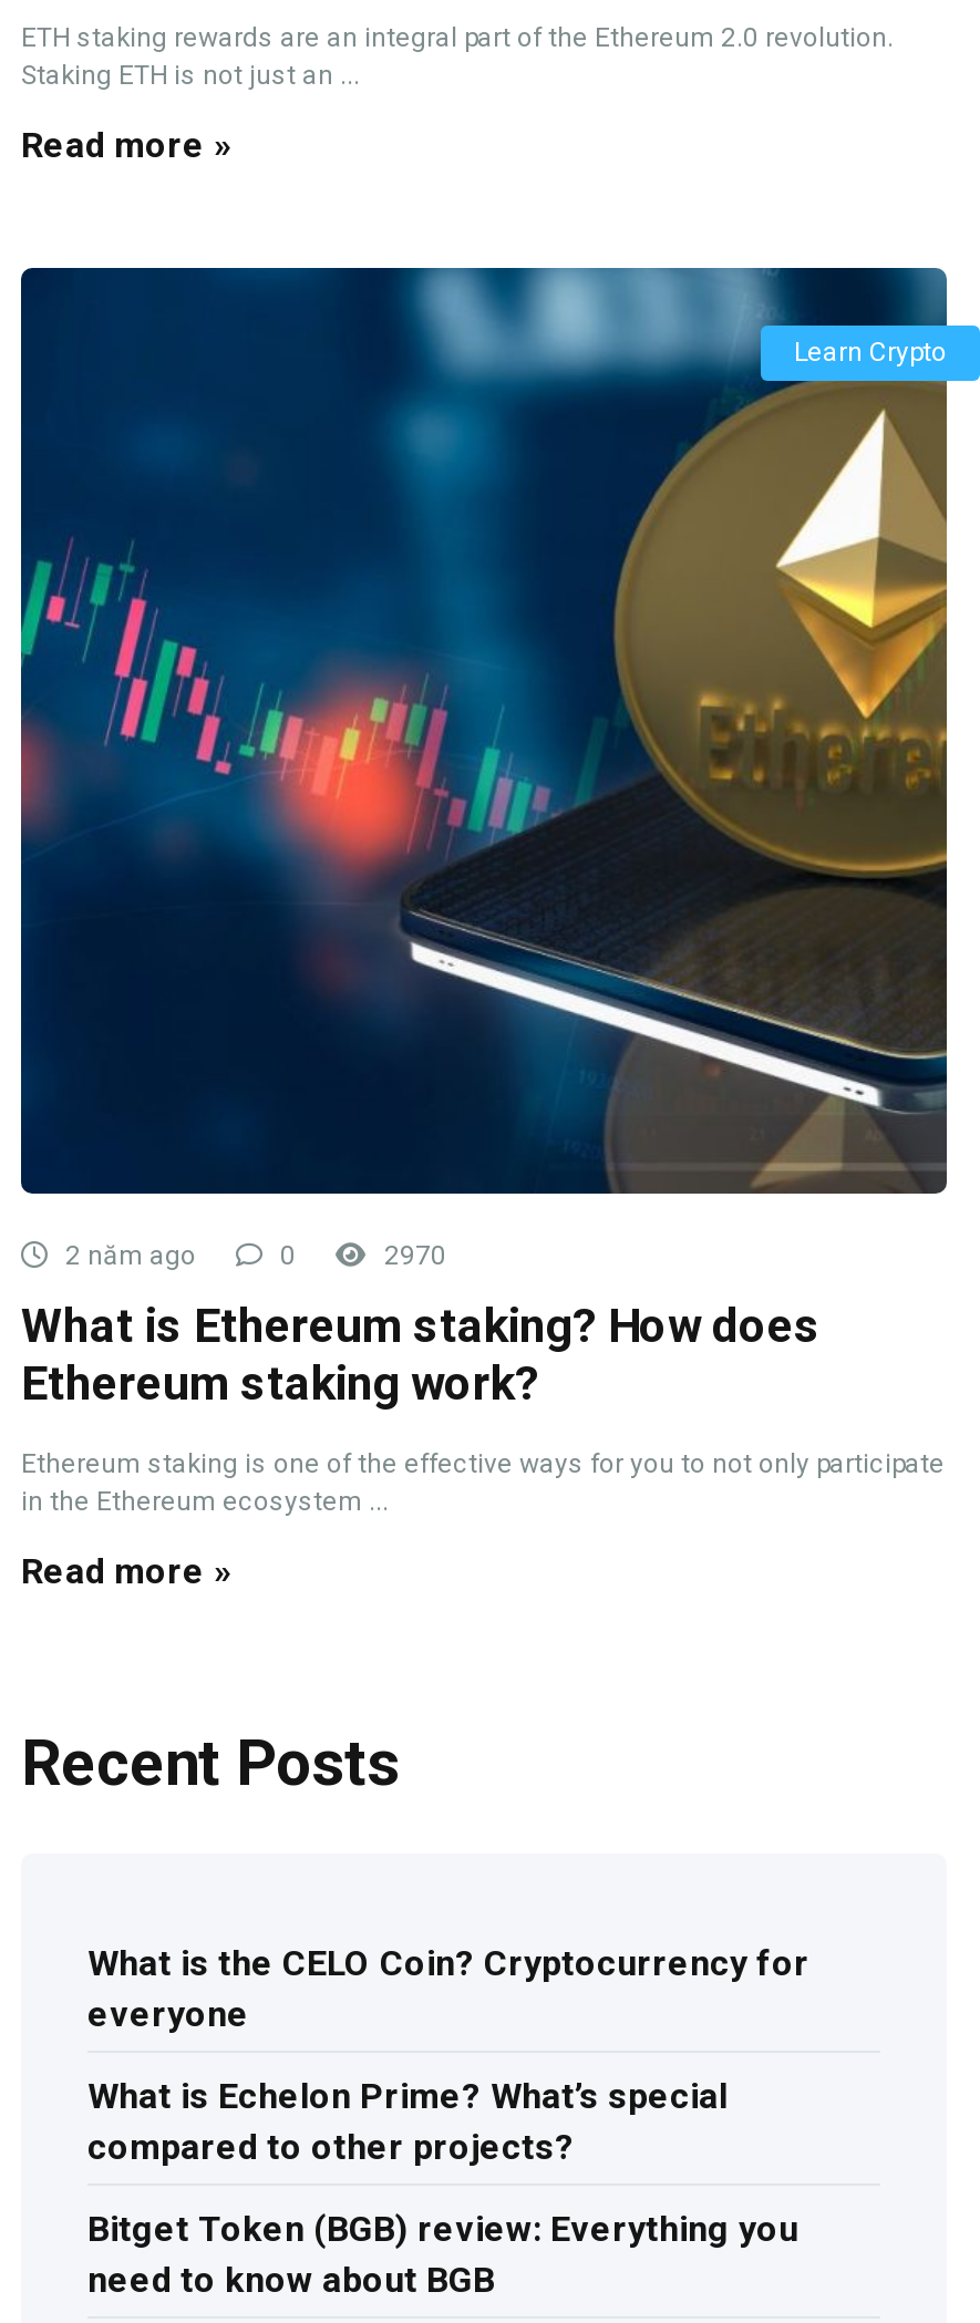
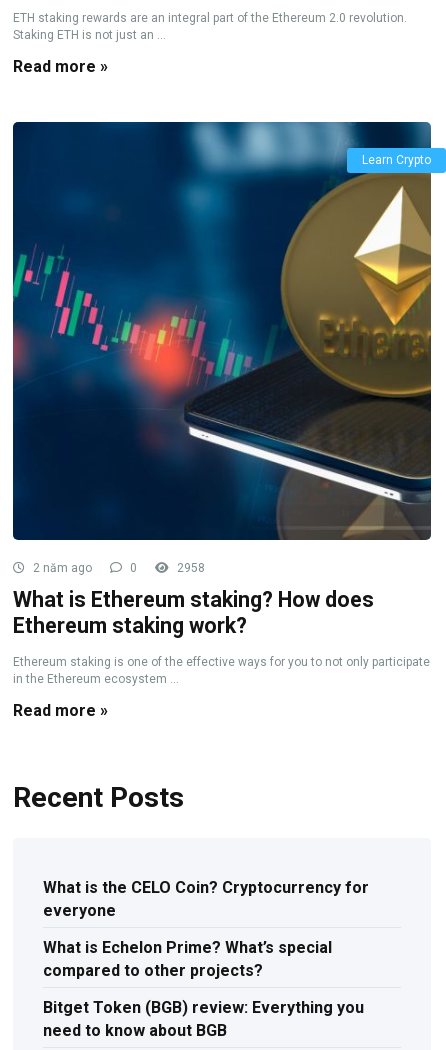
- 2970
+ 2958
